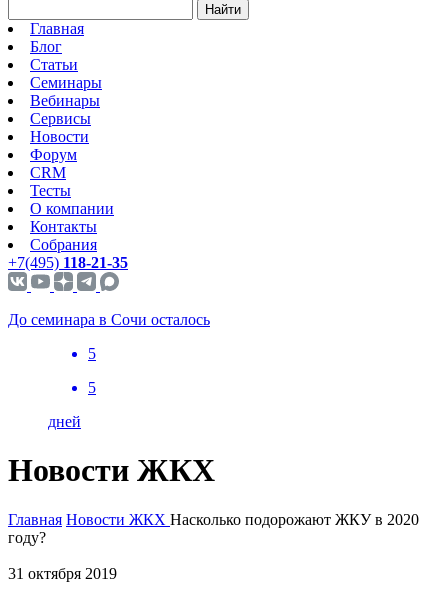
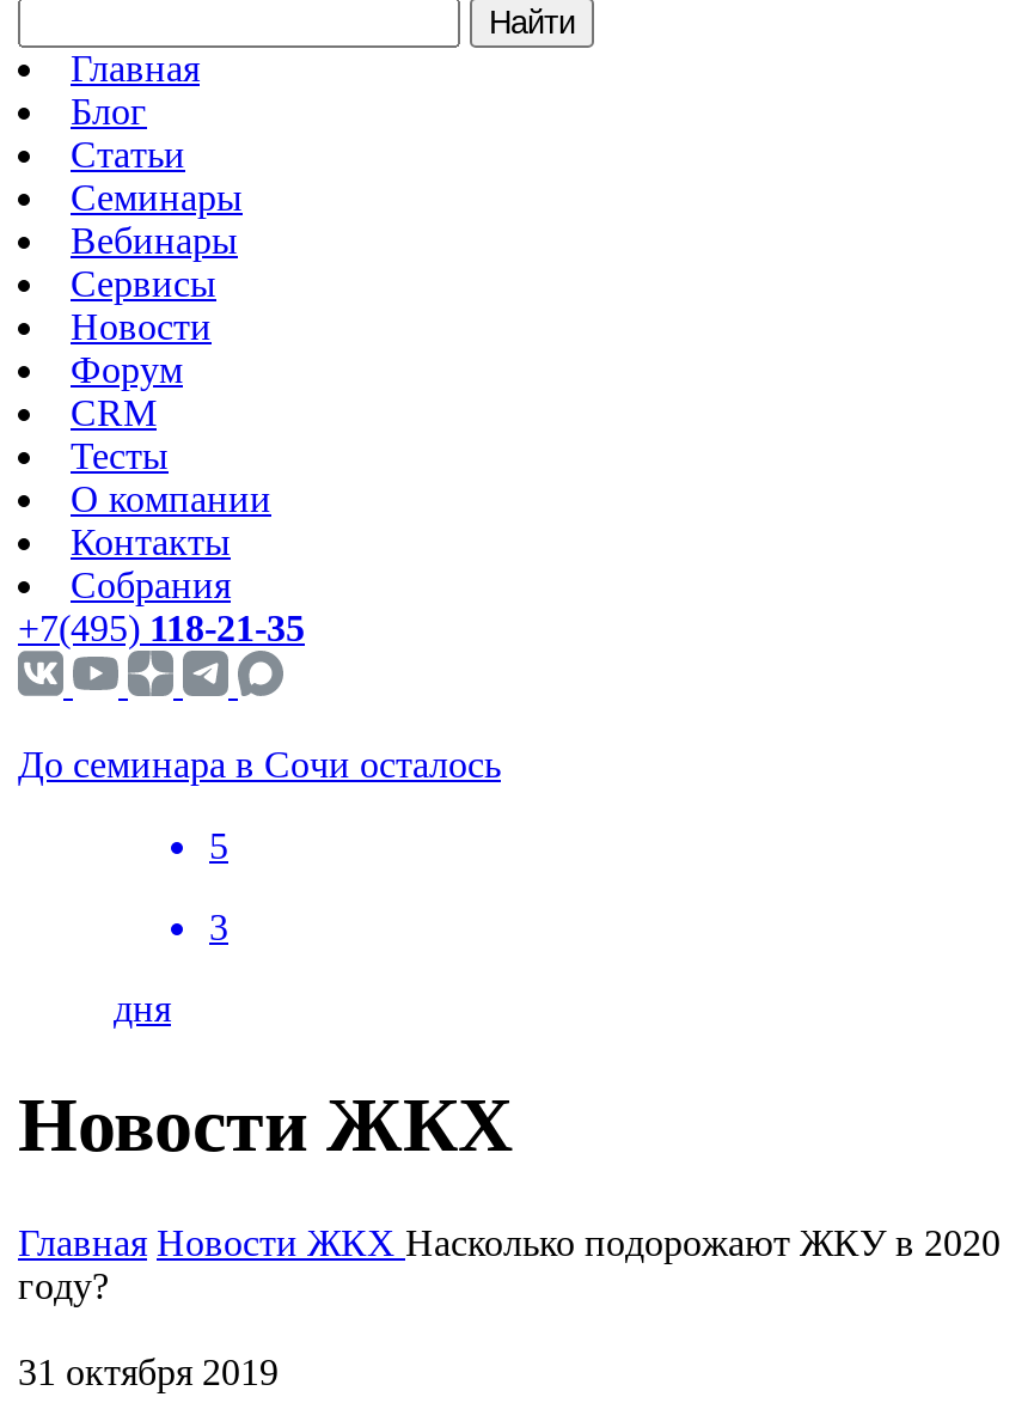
- 5
+ 3

- дней
+ дня
